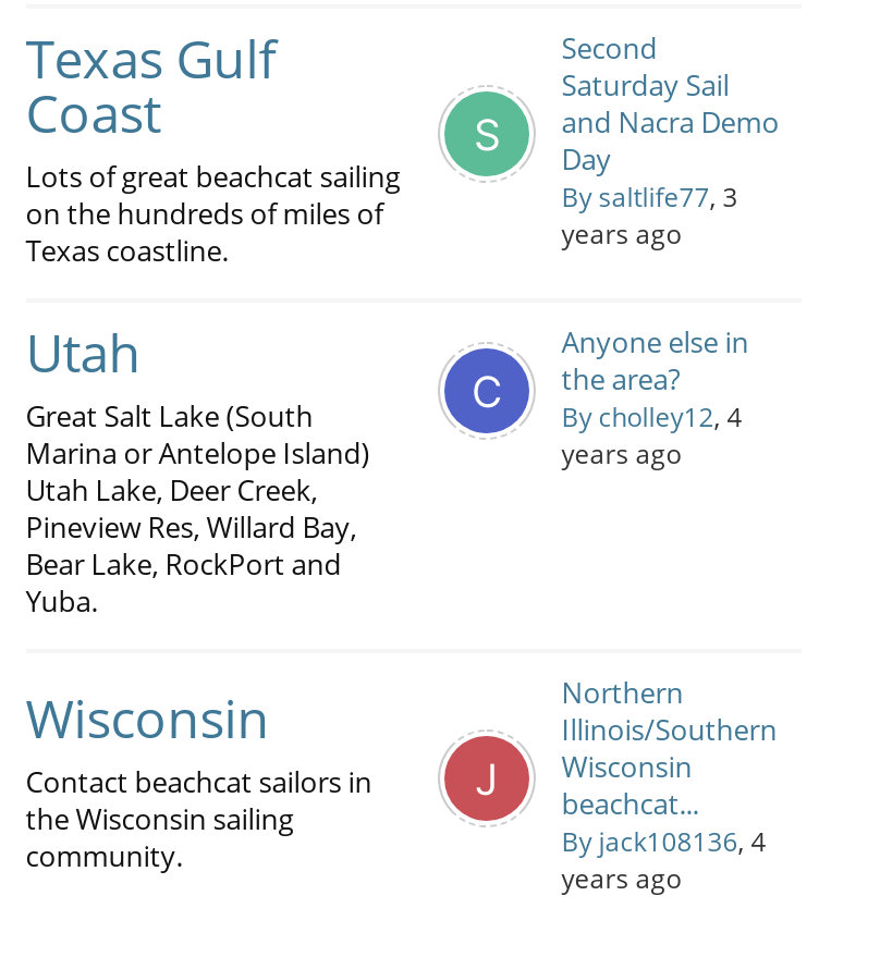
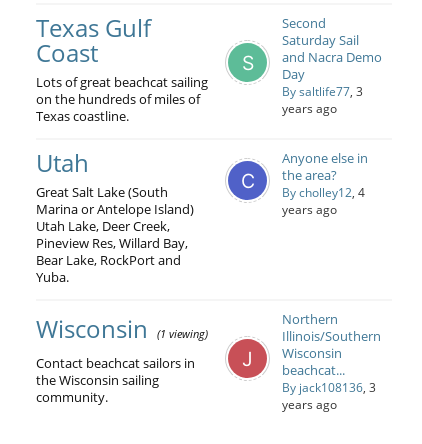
- Wisconsin
+ Wisconsin (1 viewing)

- By jack108136, 4
+ By jack108136, 3
